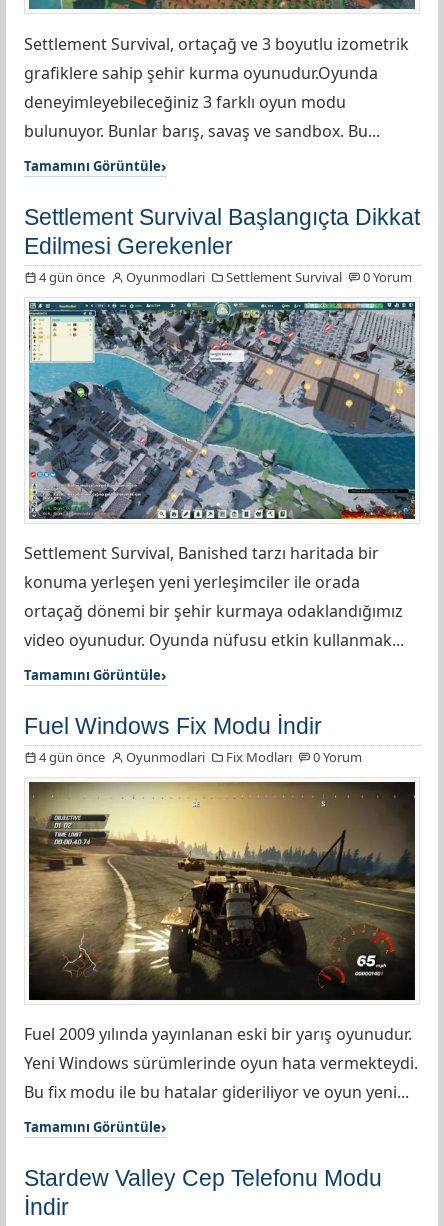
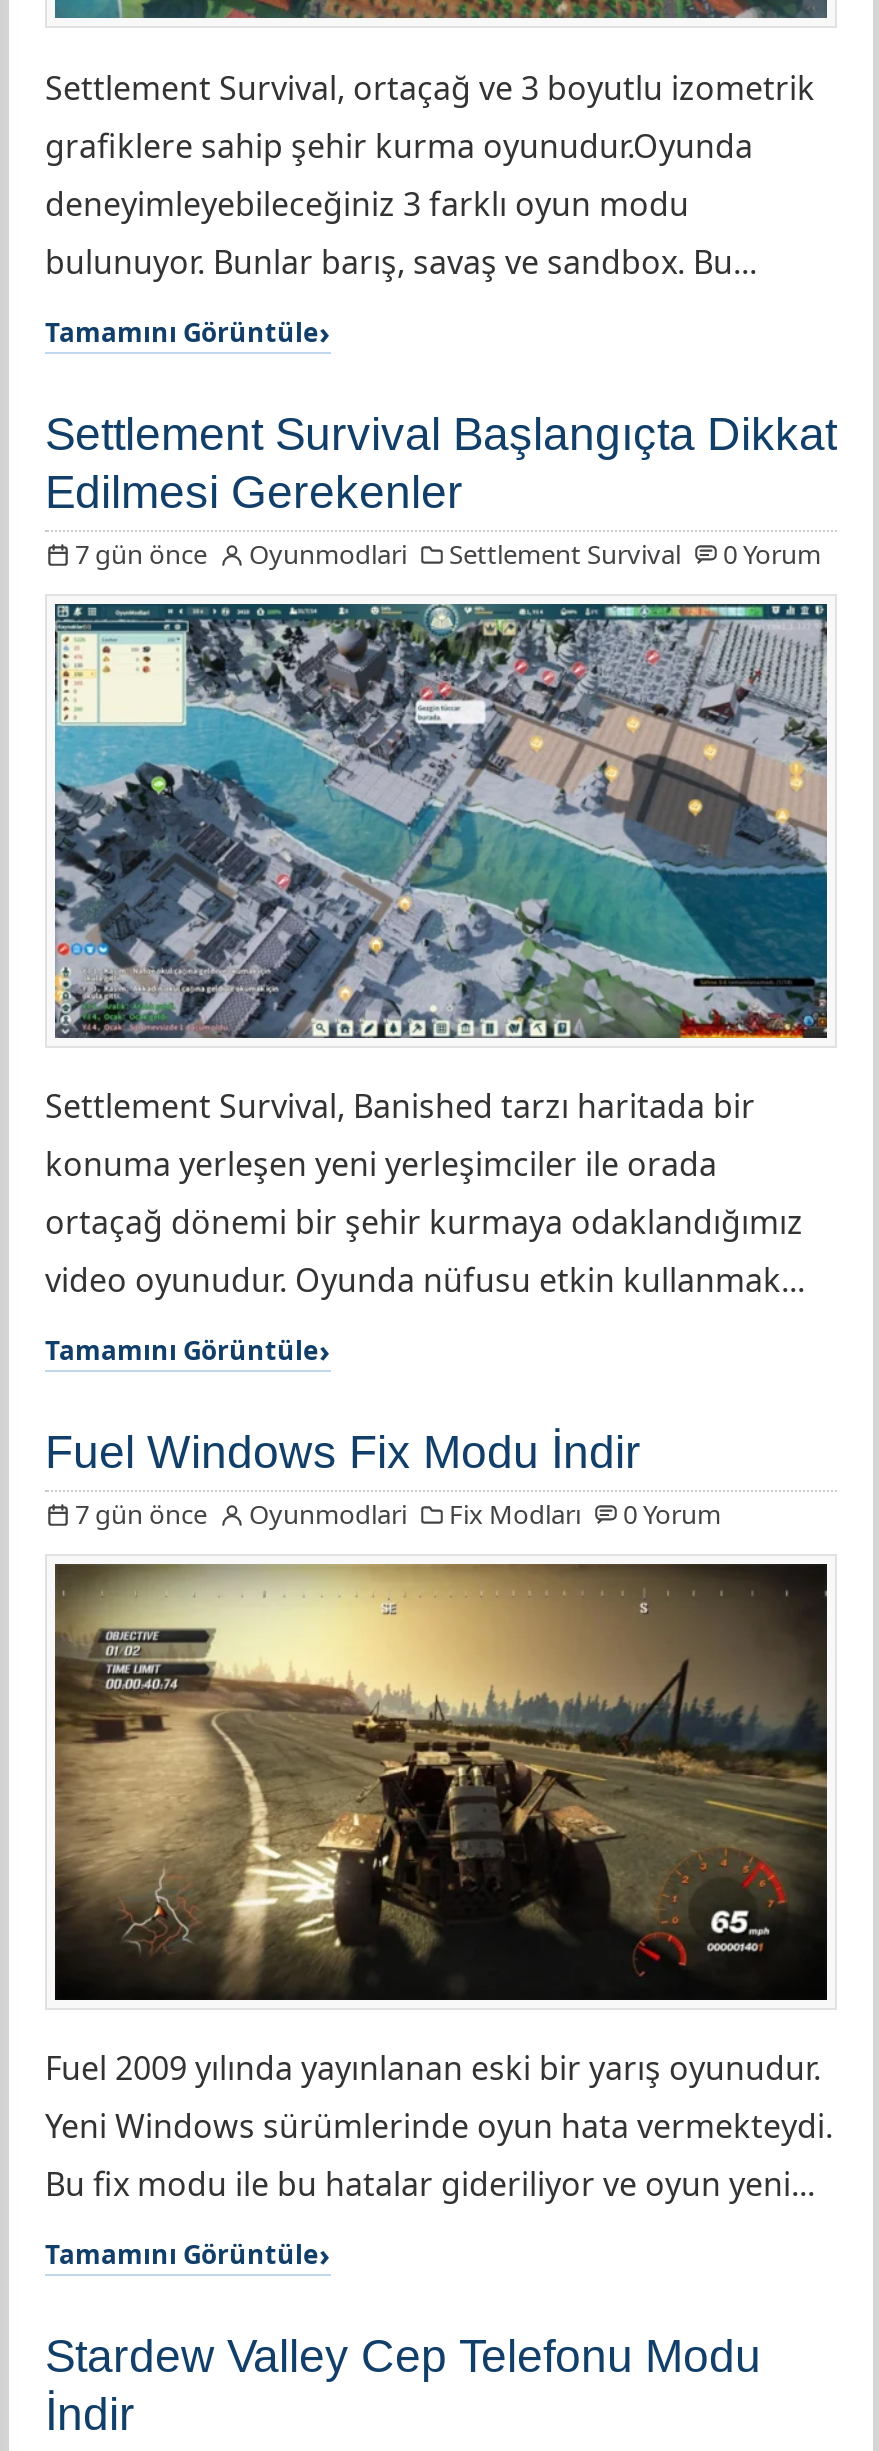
- 4 gün önce Oyunmodlari Settlement Survival 0 Yorum
+ 7 gün önce Oyunmodlari Settlement Survival 0 Yorum

- 4 gün önce Oyunmodlari Fix Modları 0 Yorum
+ 7 gün önce Oyunmodlari Fix Modları 0 Yorum
